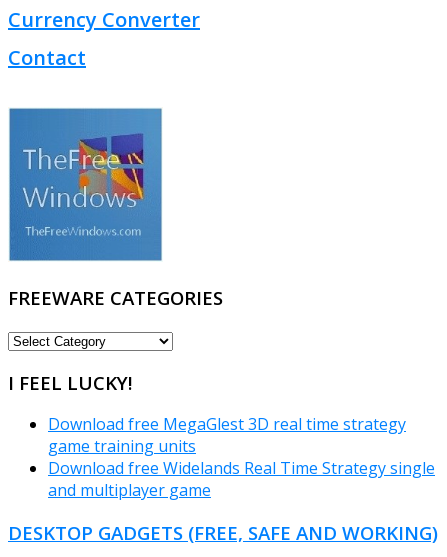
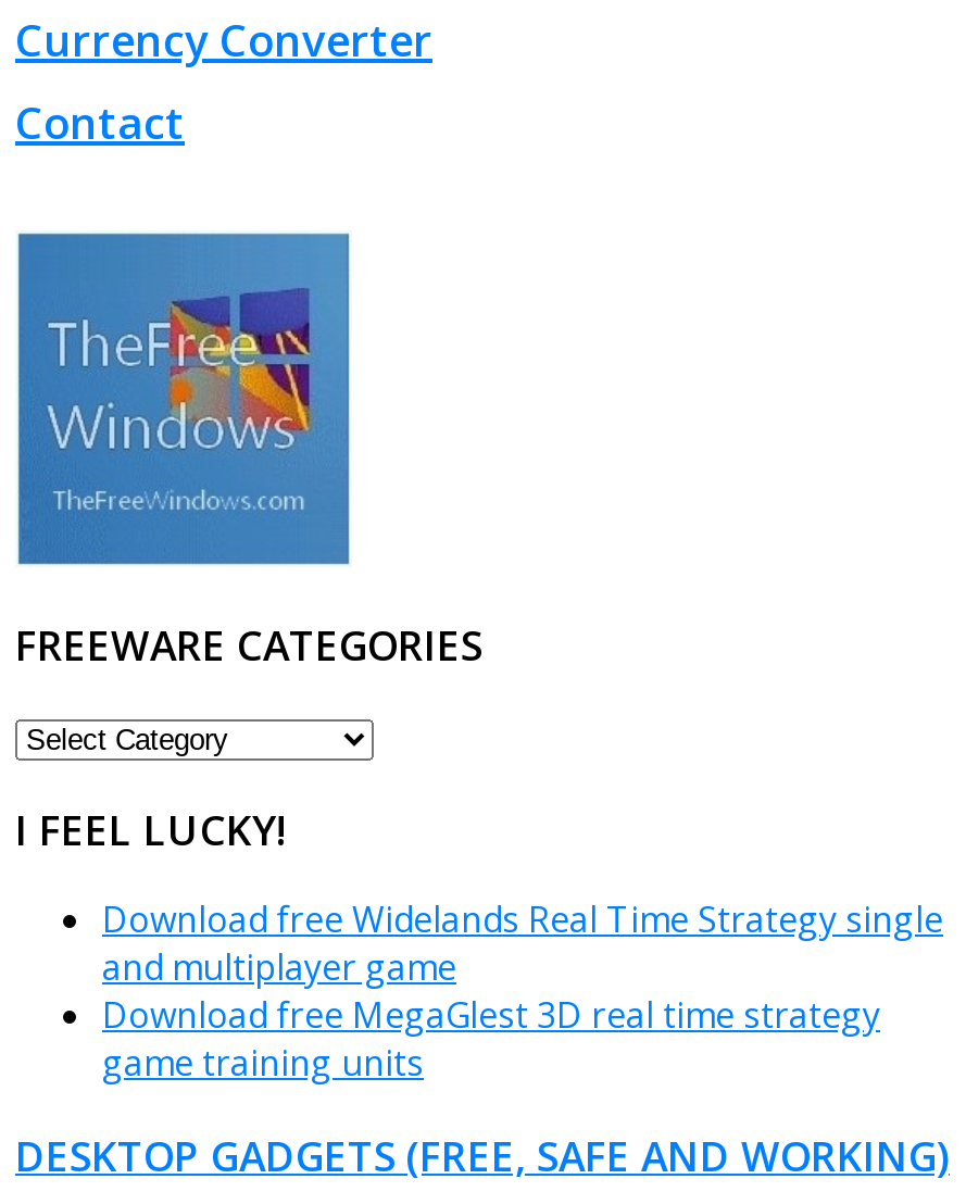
moved down: Download free MegaGlest 3D real time strategy | game training units

moved up: Download free Widelands Real Time Strategy single | and multiplayer game
